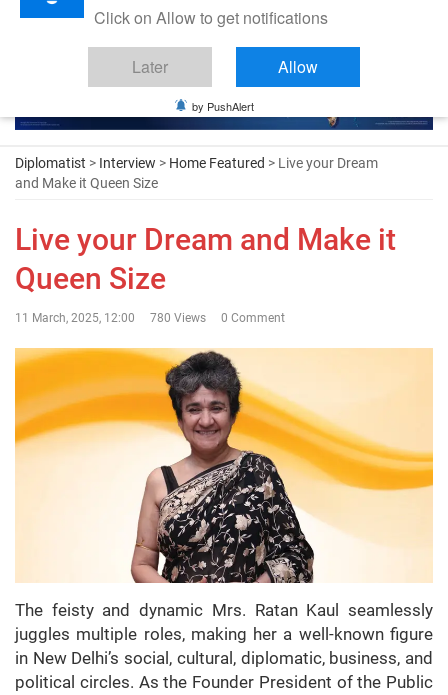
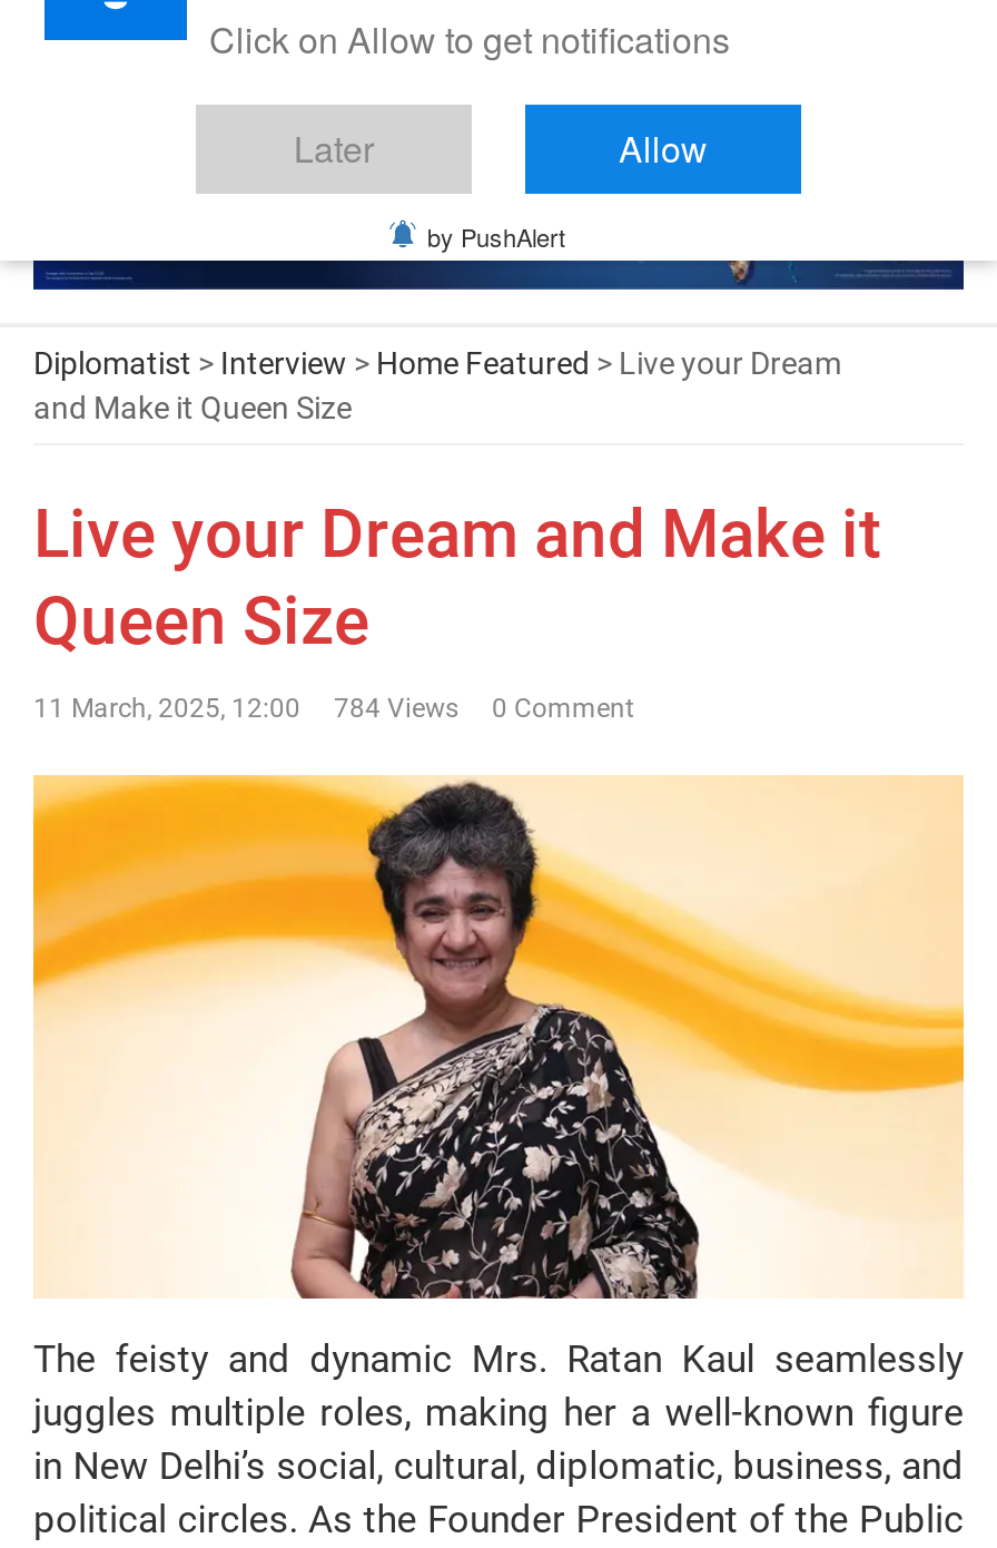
- 11 March, 2025, 12:00 780 Views 0 Comment
+ 11 March, 2025, 12:00 784 Views 0 Comment
